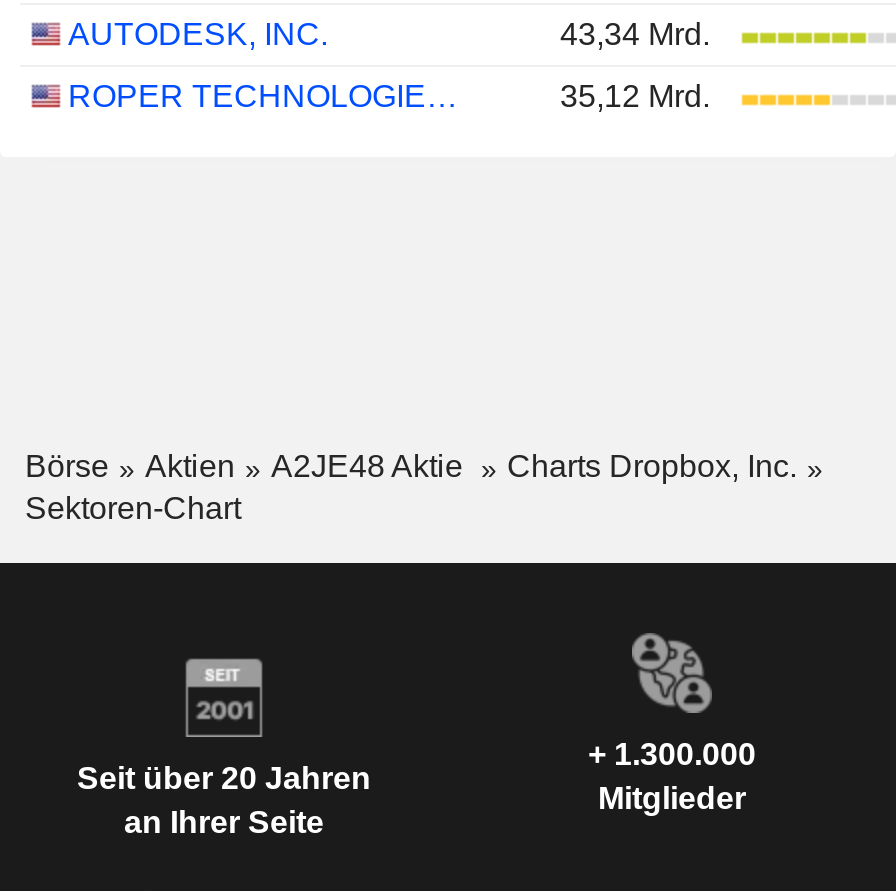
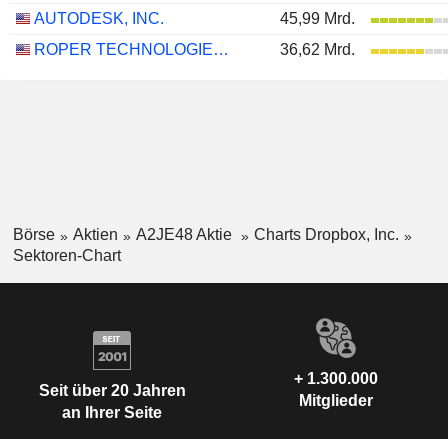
- 43,34 Mrd.
+ 45,99 Mrd.

- 35,12 Mrd.
+ 36,62 Mrd.
